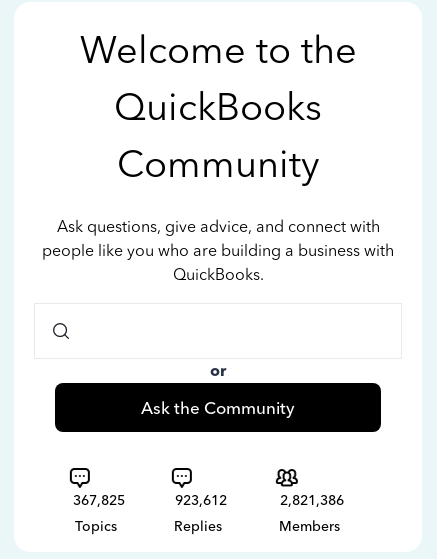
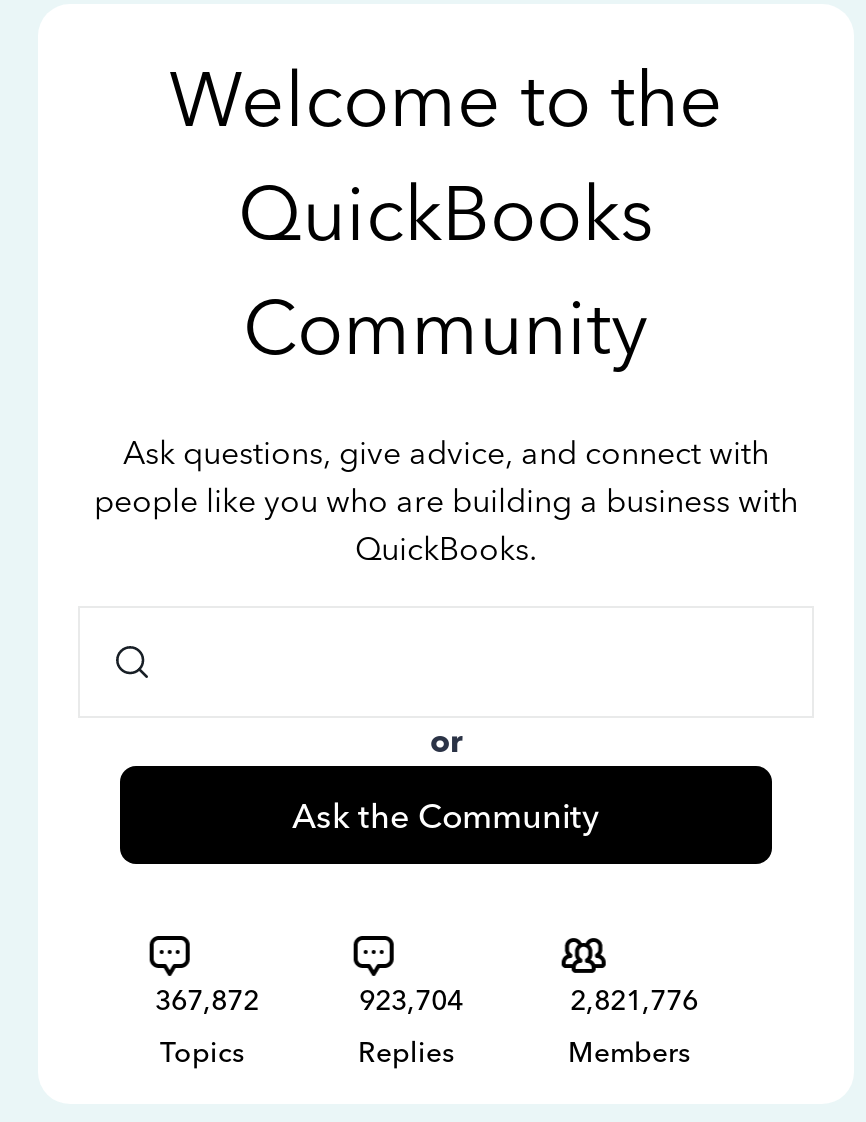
- 367,825
+ 367,872

- 923,612
+ 923,704

- 2,821,386
+ 2,821,776
